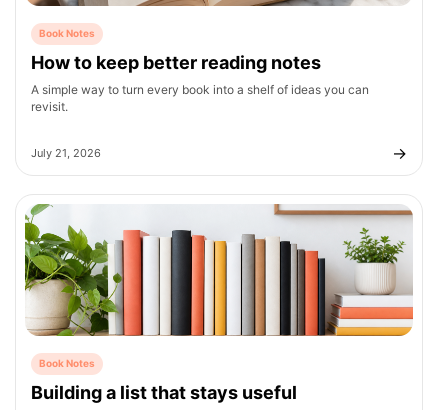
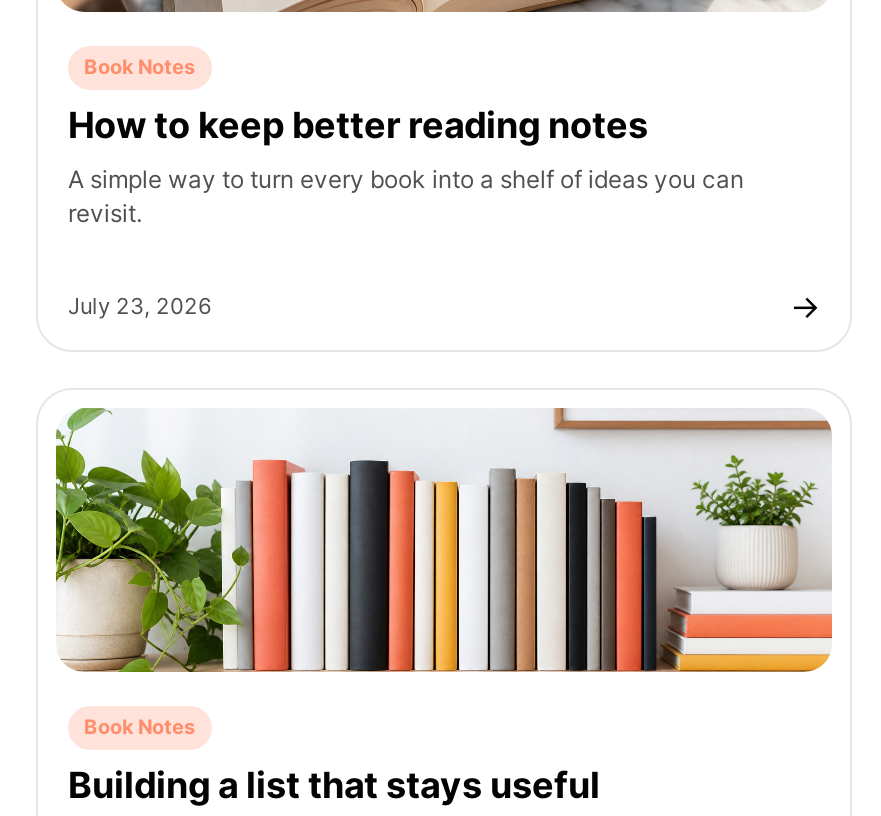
- July 21, 2026
+ July 23, 2026
